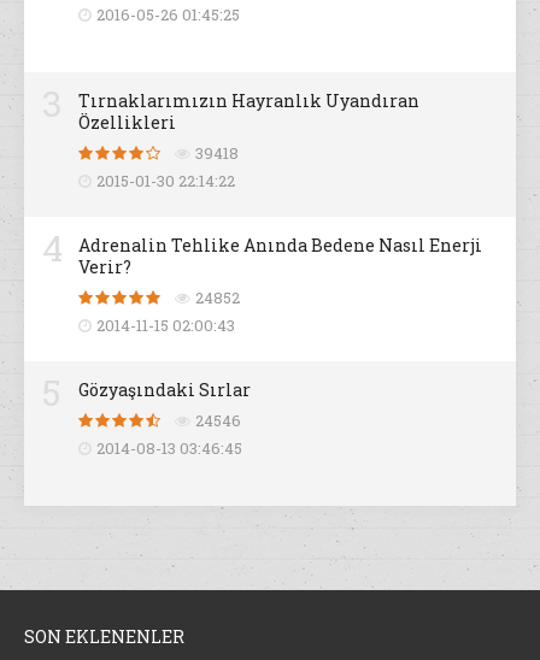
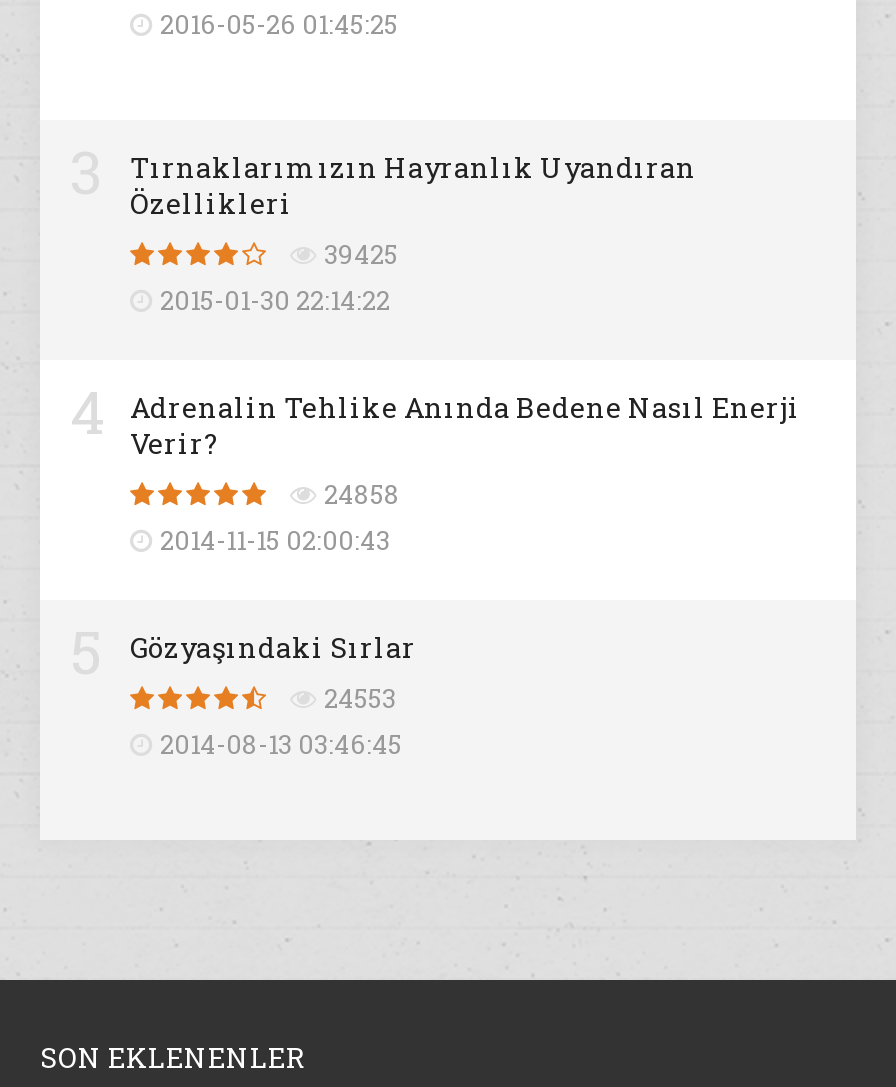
- 39418
+ 39425

- 24852
+ 24858

- 24546
+ 24553
